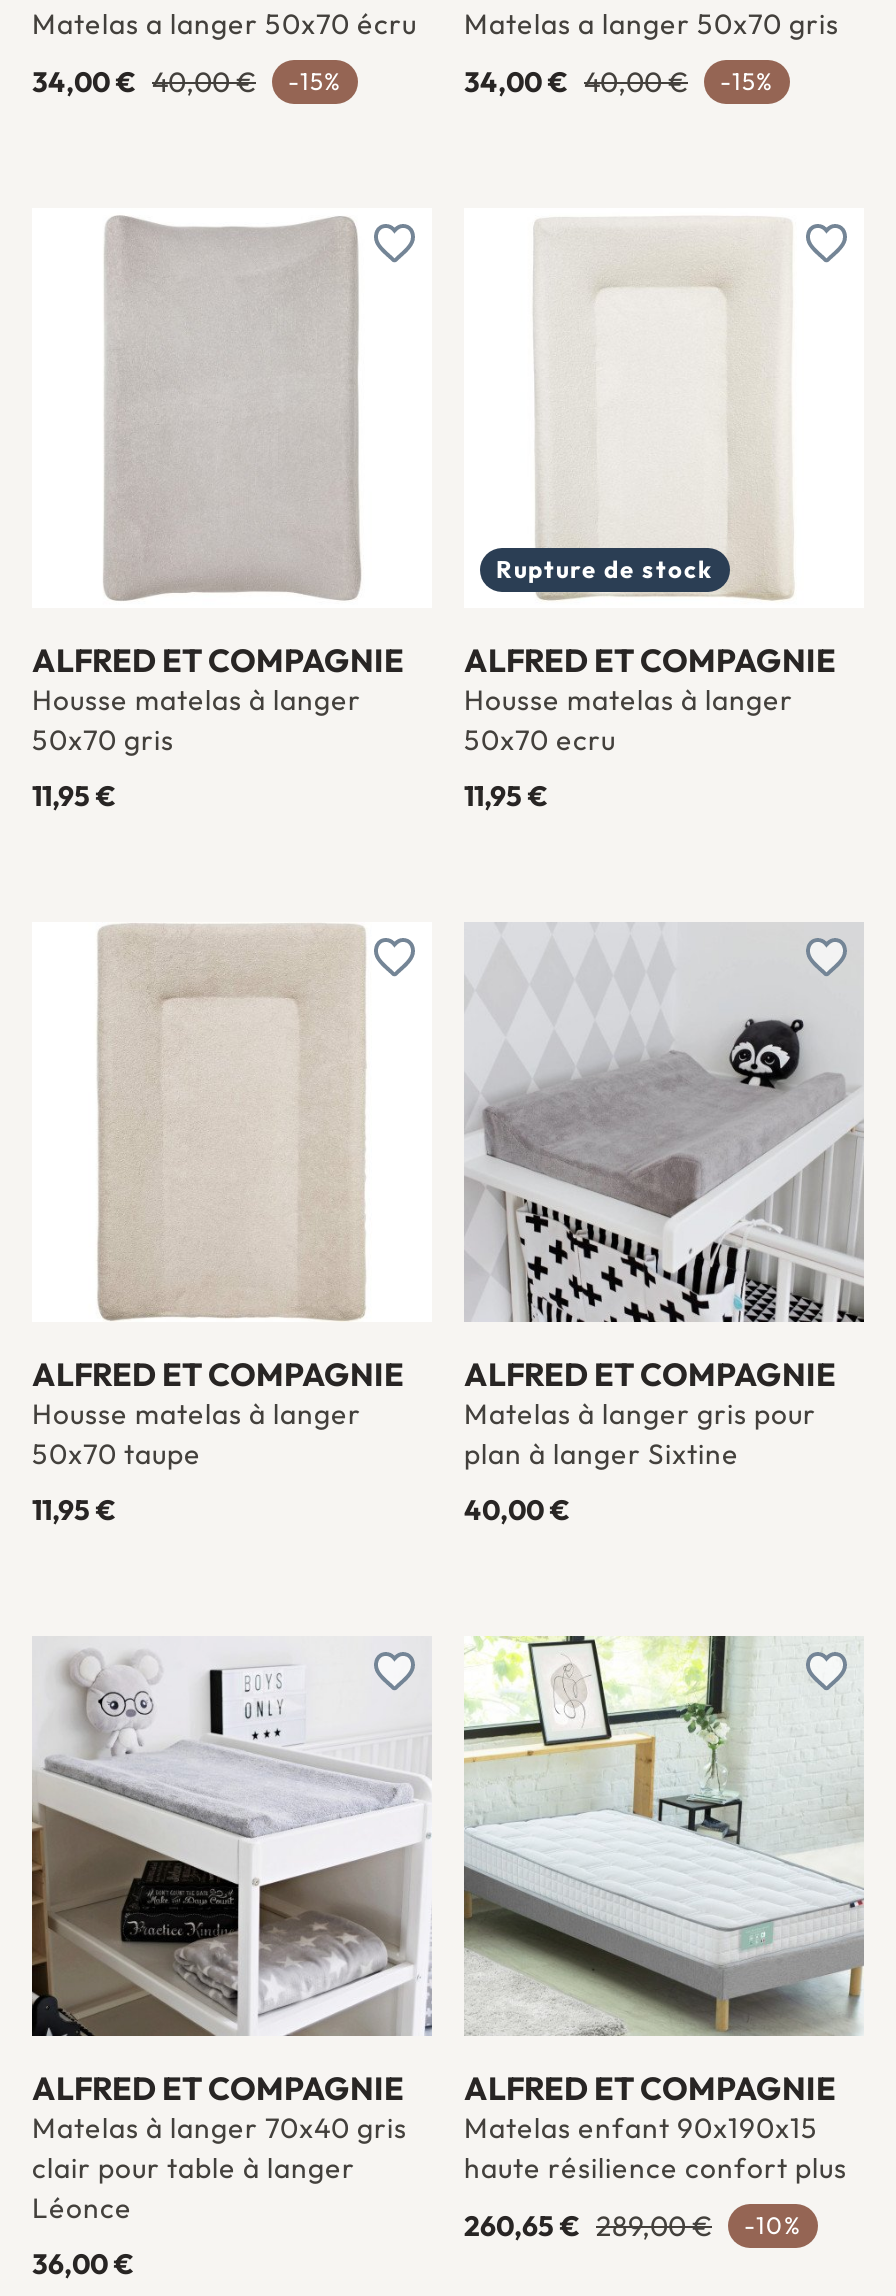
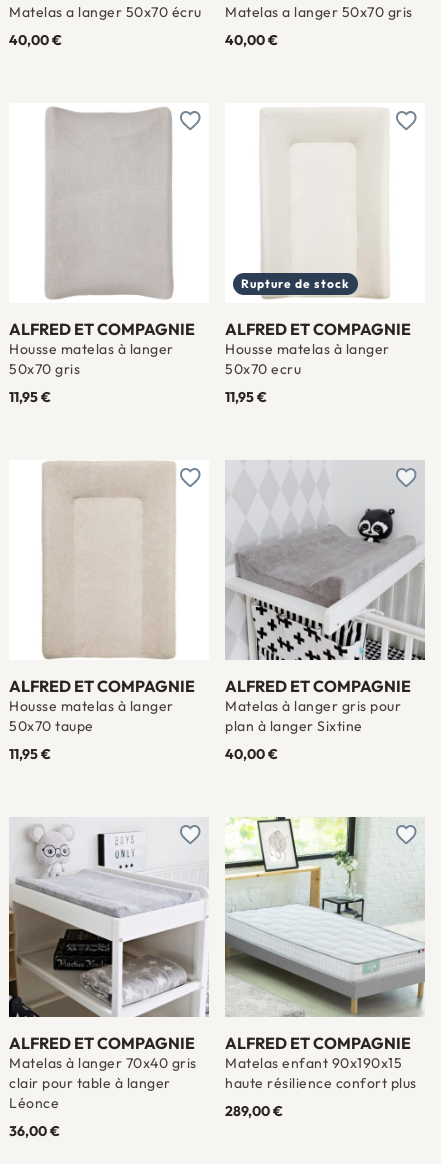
- 34,00 € 40,00 €
- -15%
+ 40,00 €

- 34,00 € 40,00 €
- -15%
+ 40,00 €

- 260,65 € 289,00 €
- -10%
+ 289,00 €
